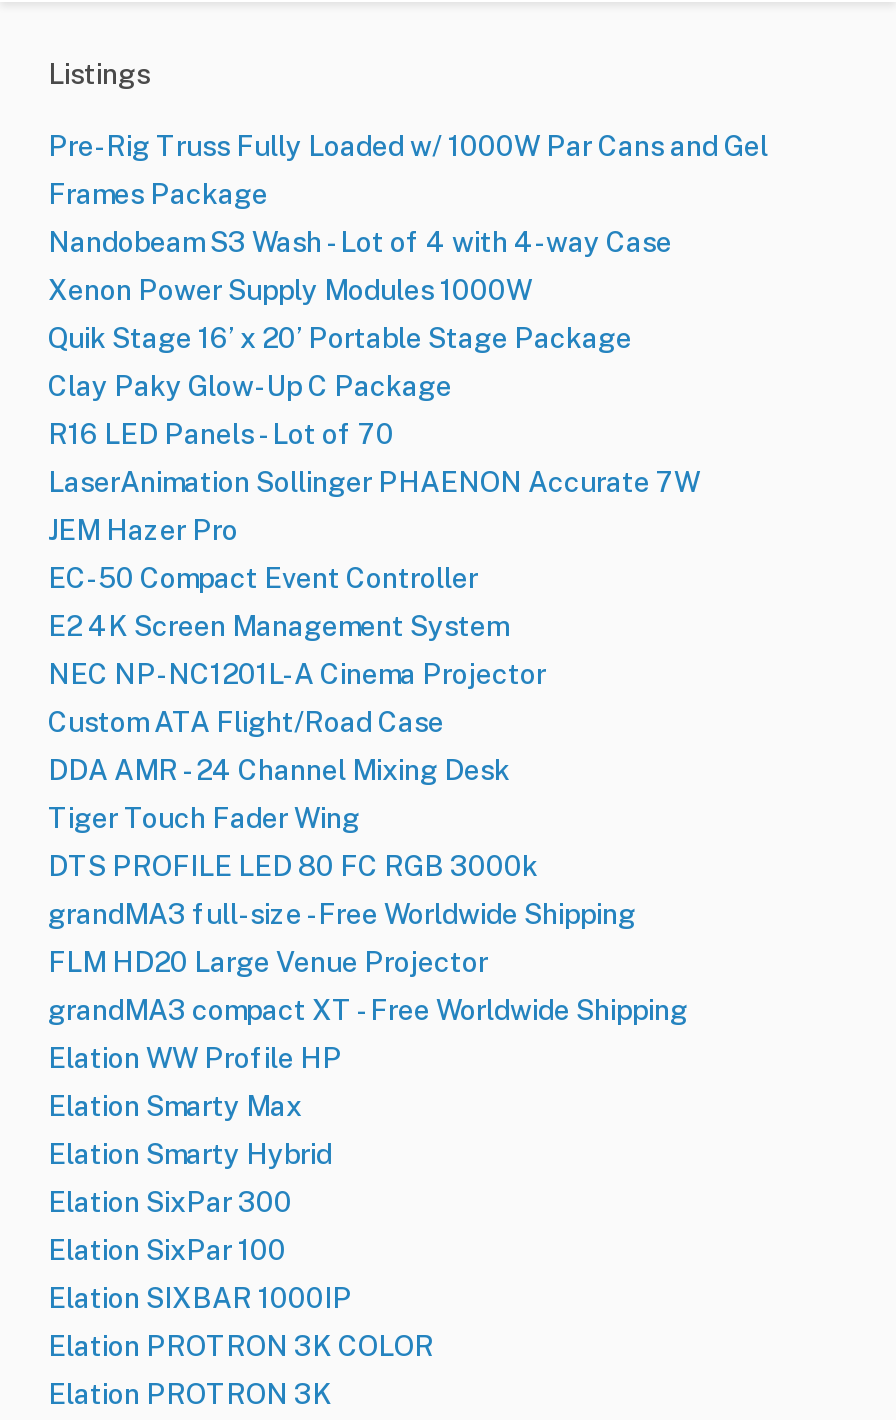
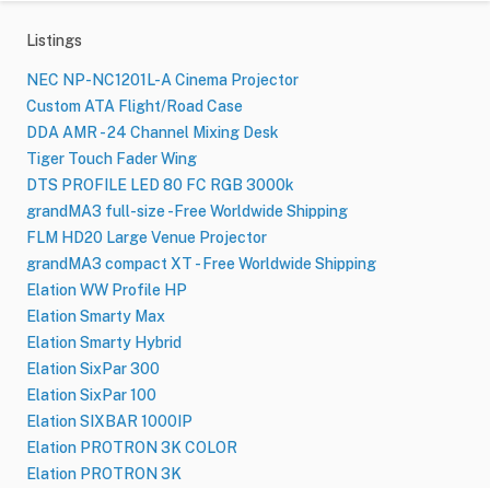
- Pre-Rig Truss Fully Loaded w/ 1000W Par Cans and Gel
- Frames Package
- Nandobeam S3 Wash - Lot of 4 with 4-way Case
- Xenon Power Supply Modules 1000W
- Quik Stage 16’ x 20’ Portable Stage Package
- Clay Paky Glow-Up C Package
- R16 LED Panels - Lot of 70
- LaserAnimation Sollinger PHAENON Accurate 7W
- JEM Hazer Pro
- EC-50 Compact Event Controller
- E2 4K Screen Management System
